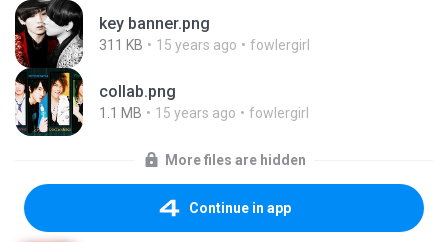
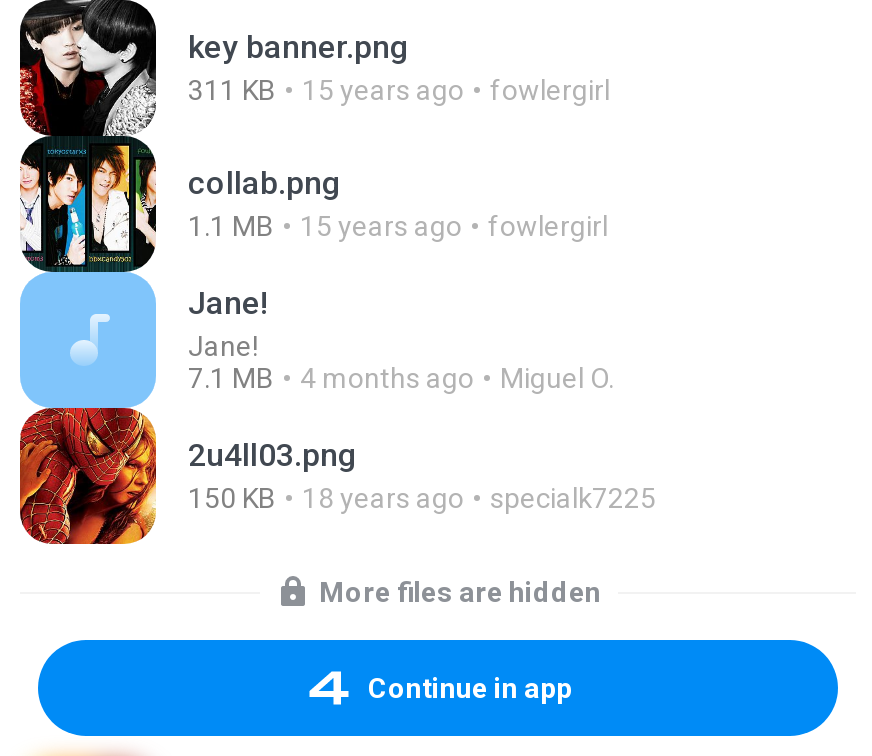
+ [image]
+ Jane!
+ Jane!
+ 7.1 MB
+ 4 months ago
+ Miguel O.
+ 2u4ll03.png
+ 150 KB
+ 18 years ago
+ specialk7225
